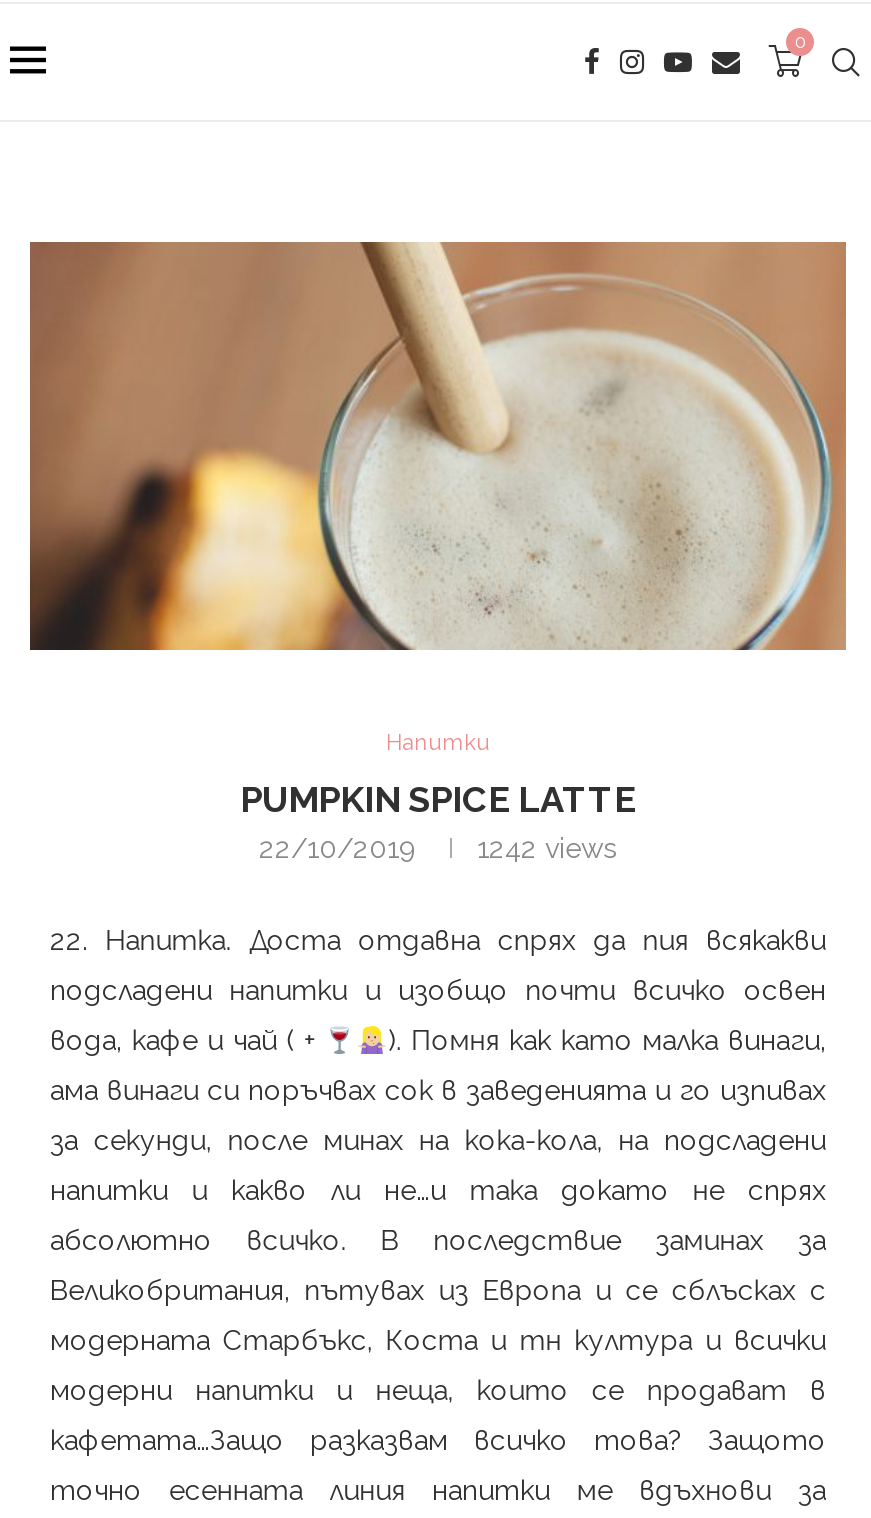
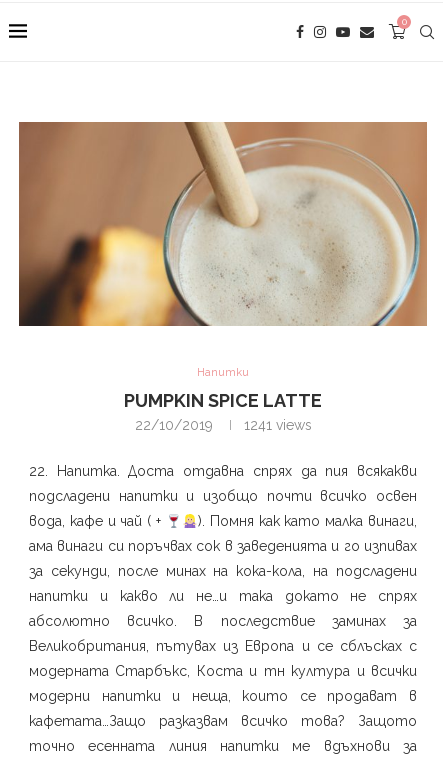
- 22/10/2019 1242 views
+ 22/10/2019 1241 views
